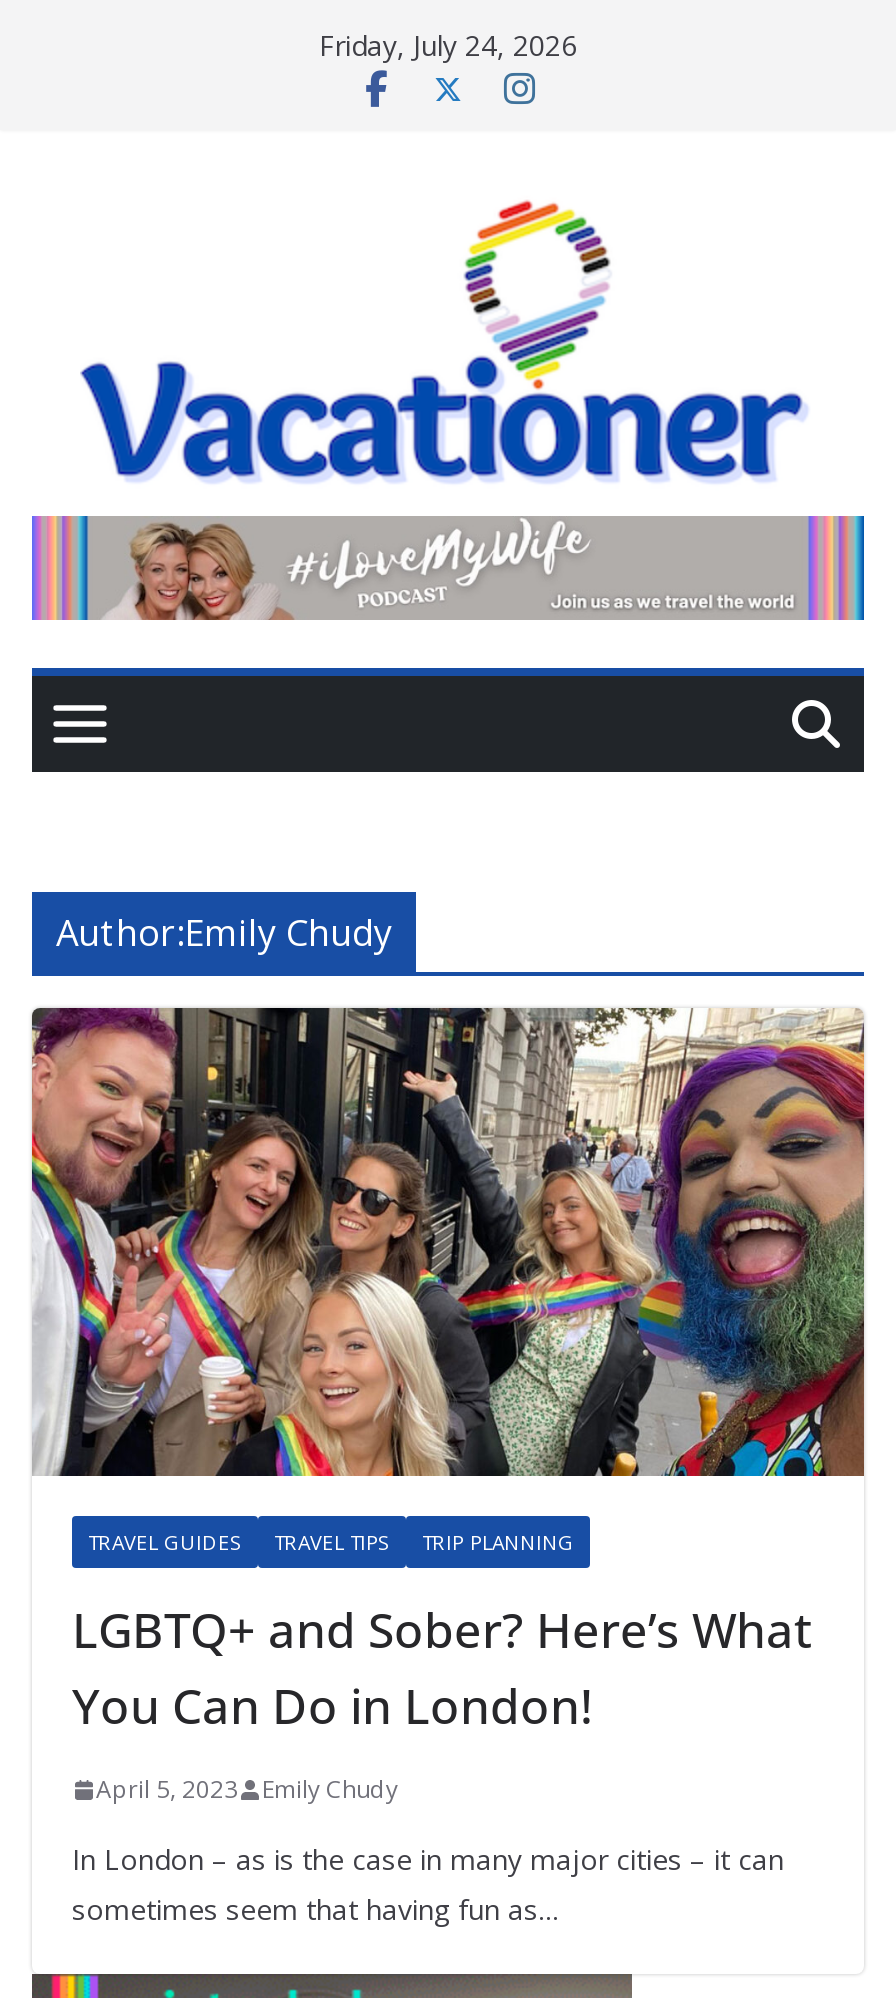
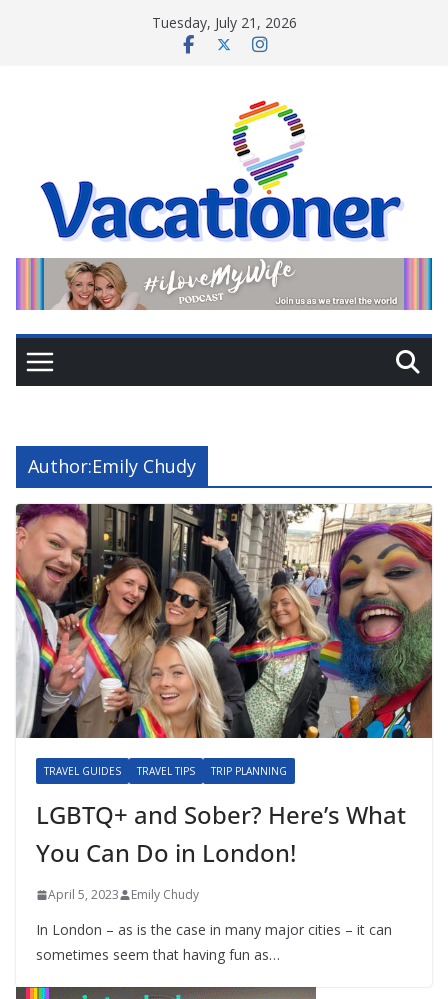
- Friday, July 24, 2026
+ Tuesday, July 21, 2026
